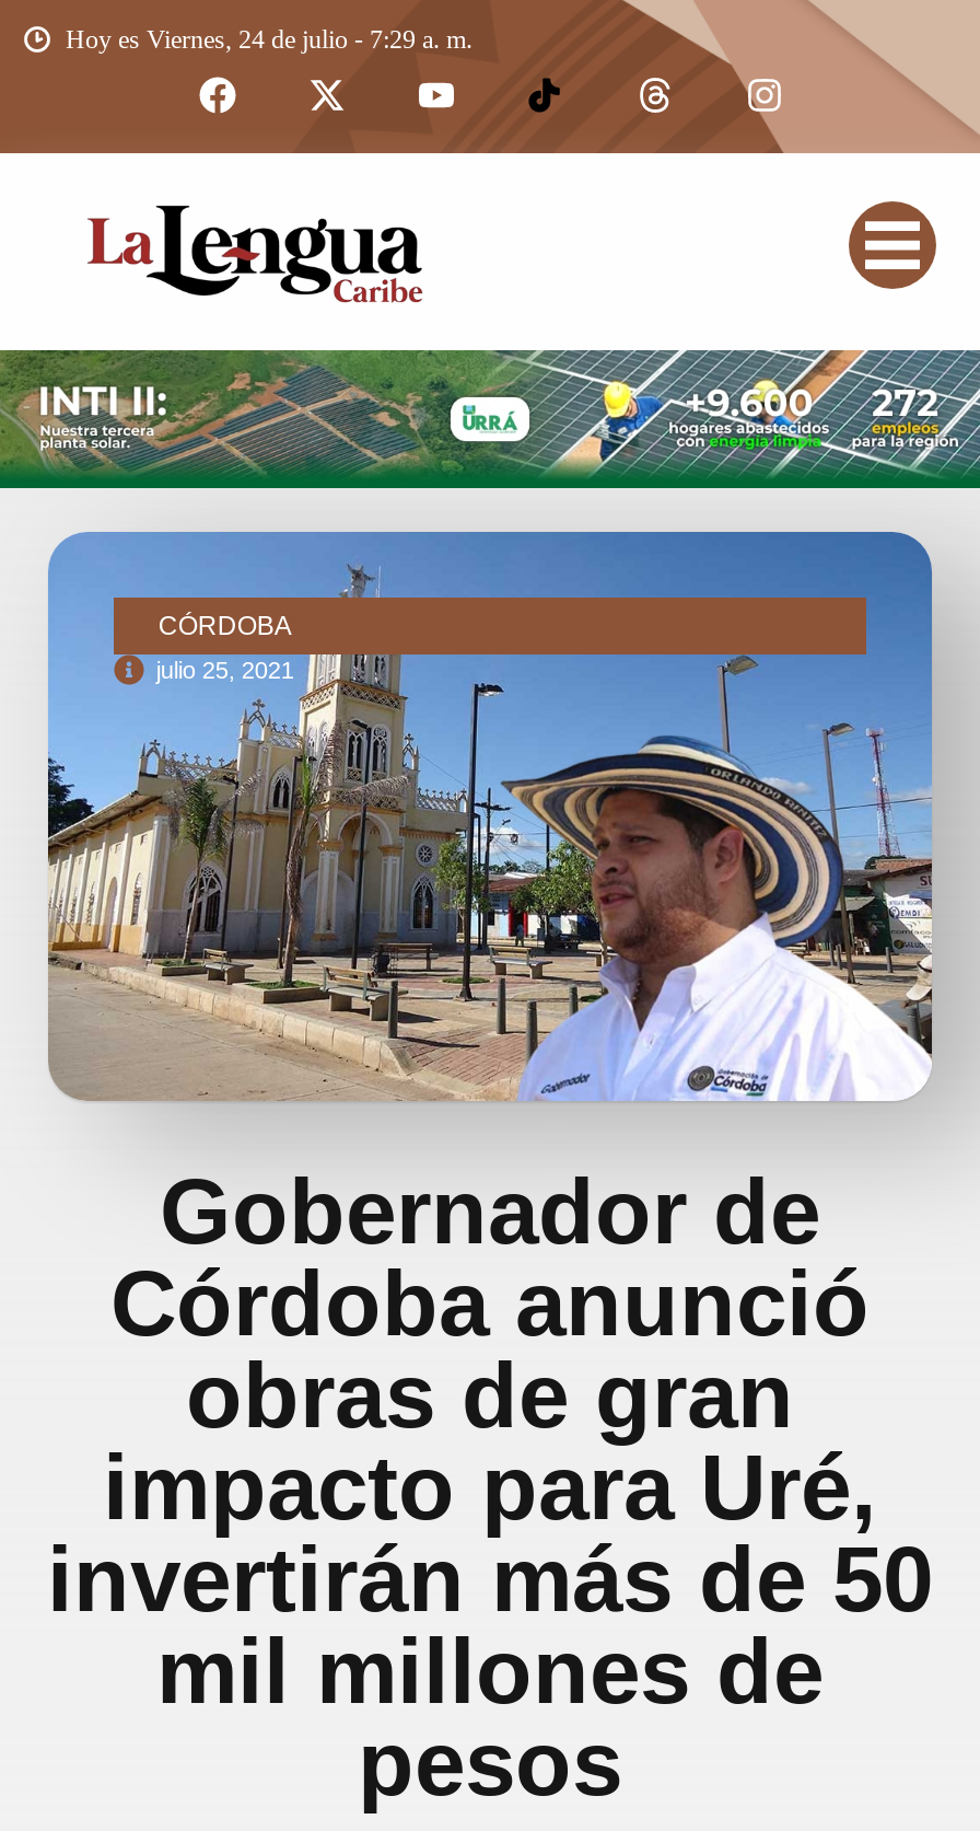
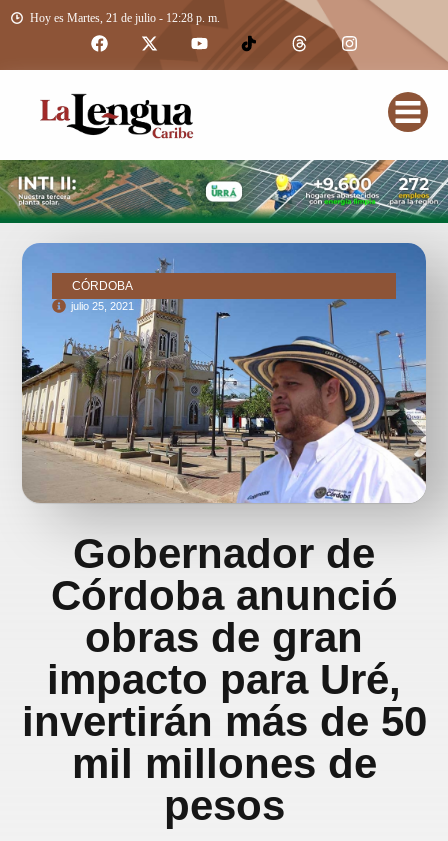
- Hoy es Viernes, 24 de julio - 7:29 a. m.
+ Hoy es Martes, 21 de julio - 12:28 p. m.
